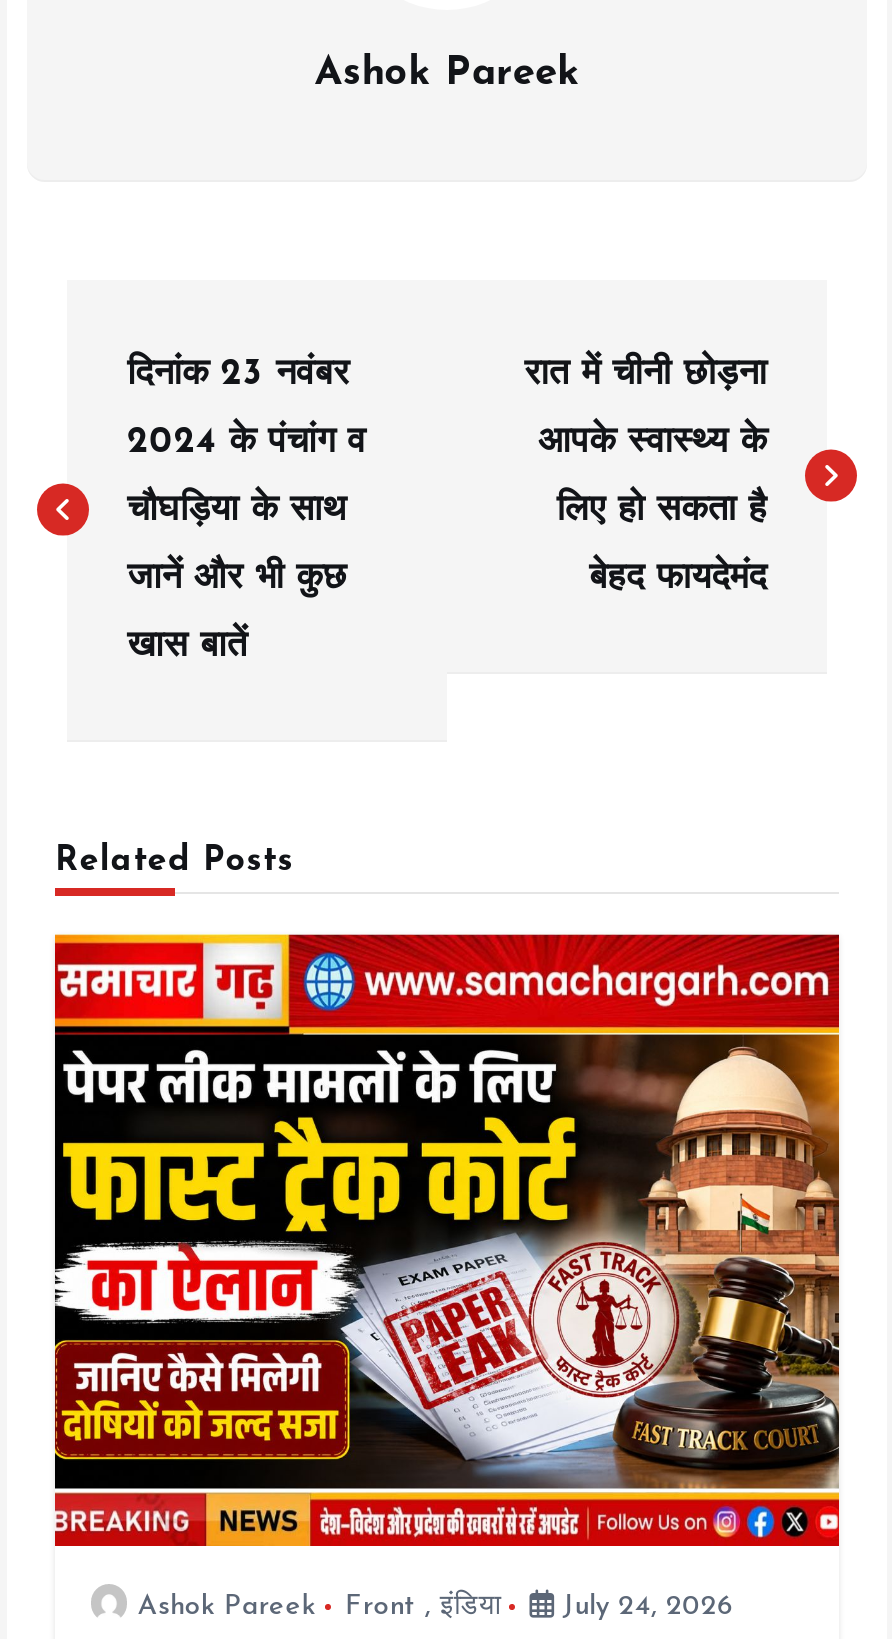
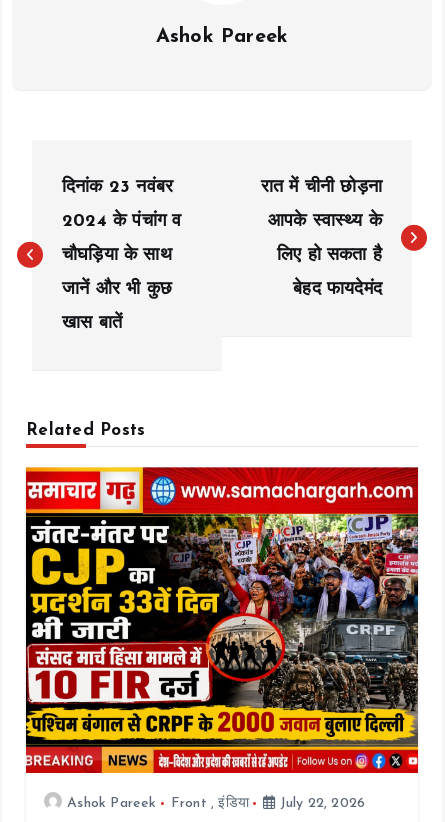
- [image]
+ [image]

- Ashok Pareek Front, इंडिया July 24, 2026
+ Ashok Pareek Front, इंडिया July 22, 2026
